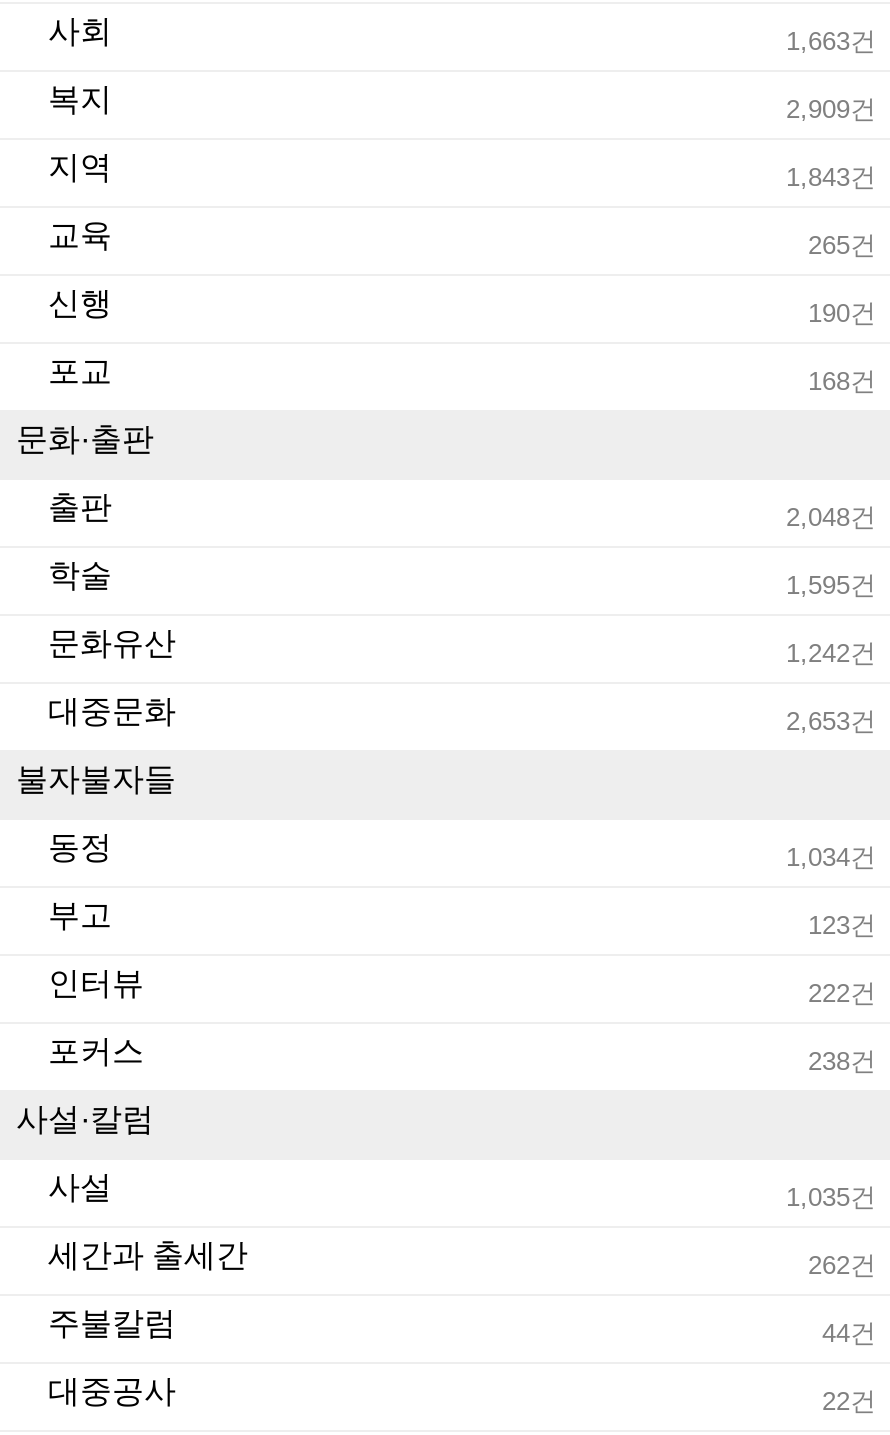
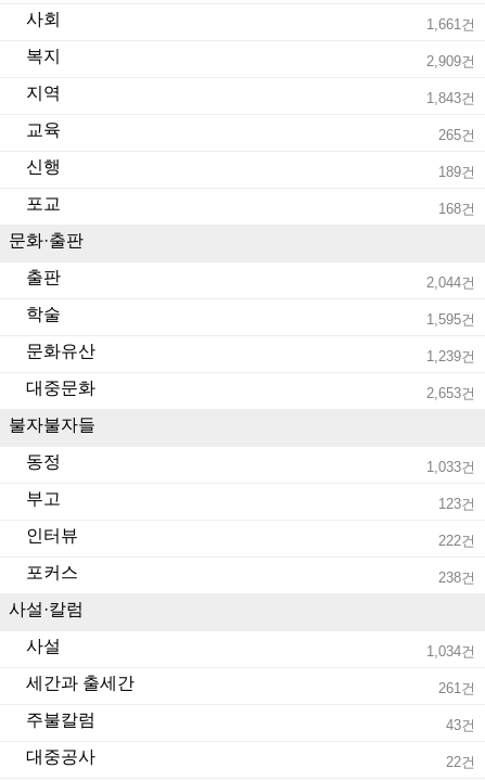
- 1,663건
+ 1,661건

- 190건
+ 189건

- 2,048건
+ 2,044건

- 1,242건
+ 1,239건

- 1,034건
+ 1,033건

- 1,035건
+ 1,034건

- 262건
+ 261건

- 44건
+ 43건
